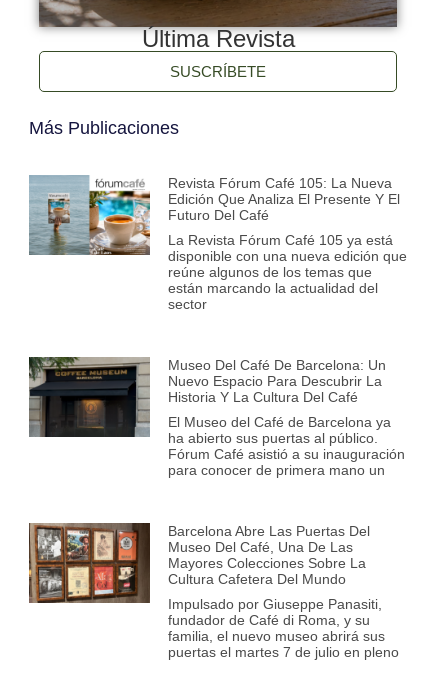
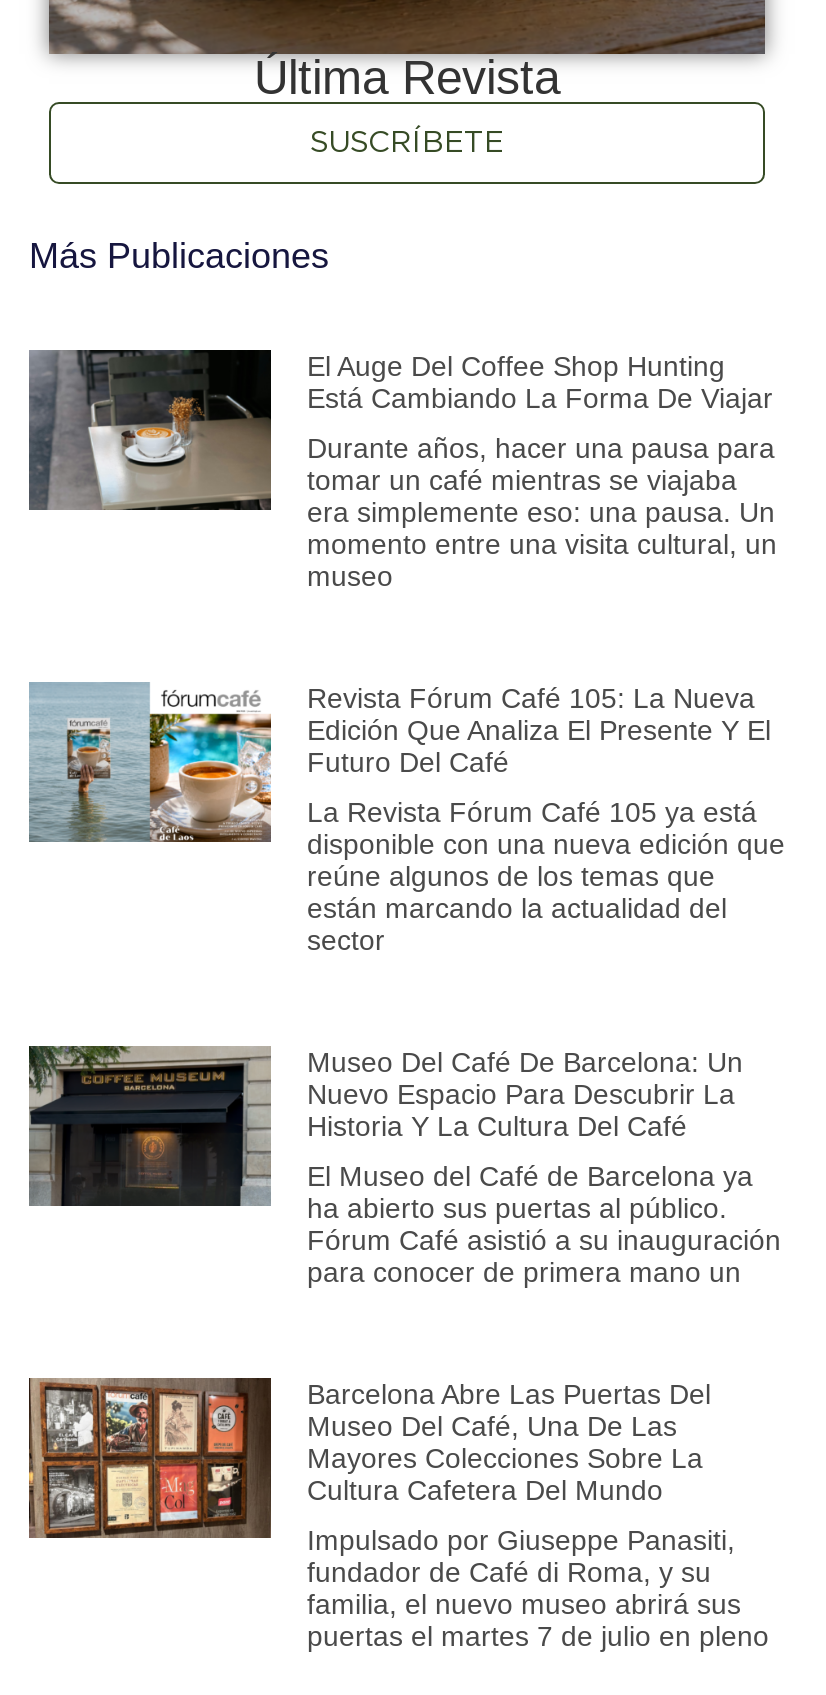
+ [image]
+ El Auge Del Coffee Shop Hunting
+ Está Cambiando La Forma De Viajar
+ Durante años, hacer una pausa para
+ tomar un café mientras se viajaba
+ era simplemente eso: una pausa. Un
+ momento entre una visita cultural, un
+ museo
